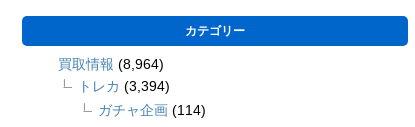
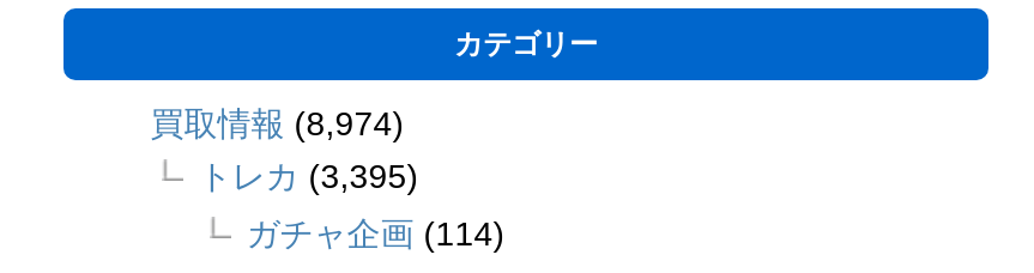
- 買取情報(8,964)
+ 買取情報(8,974)

- トレカ(3,394)
+ トレカ(3,395)
